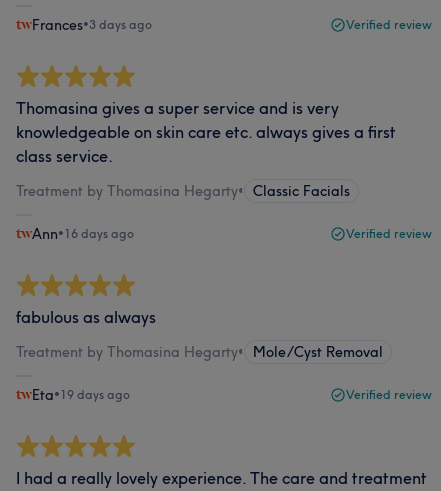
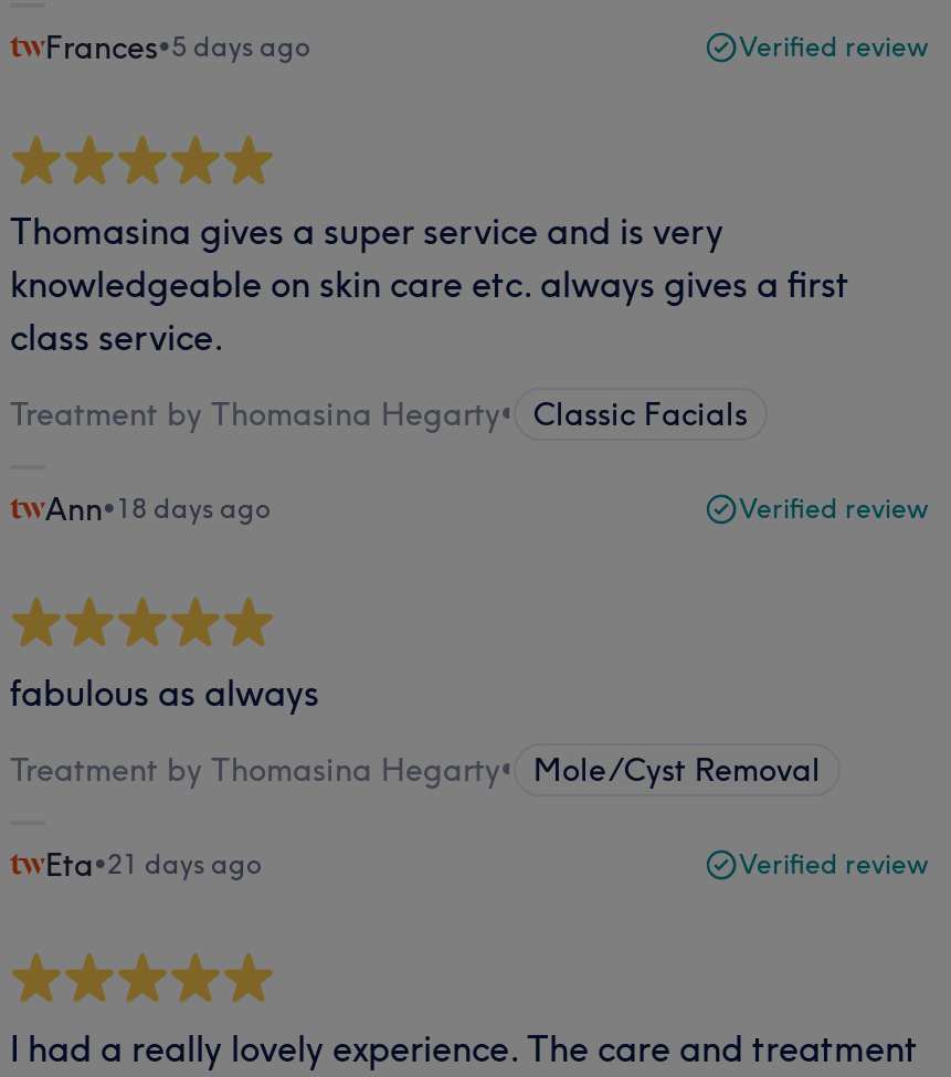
- Frances•3 days ago
+ Frances•5 days ago

- Ann•16 days ago
+ Ann•18 days ago

- Eta•19 days ago
+ Eta•21 days ago
